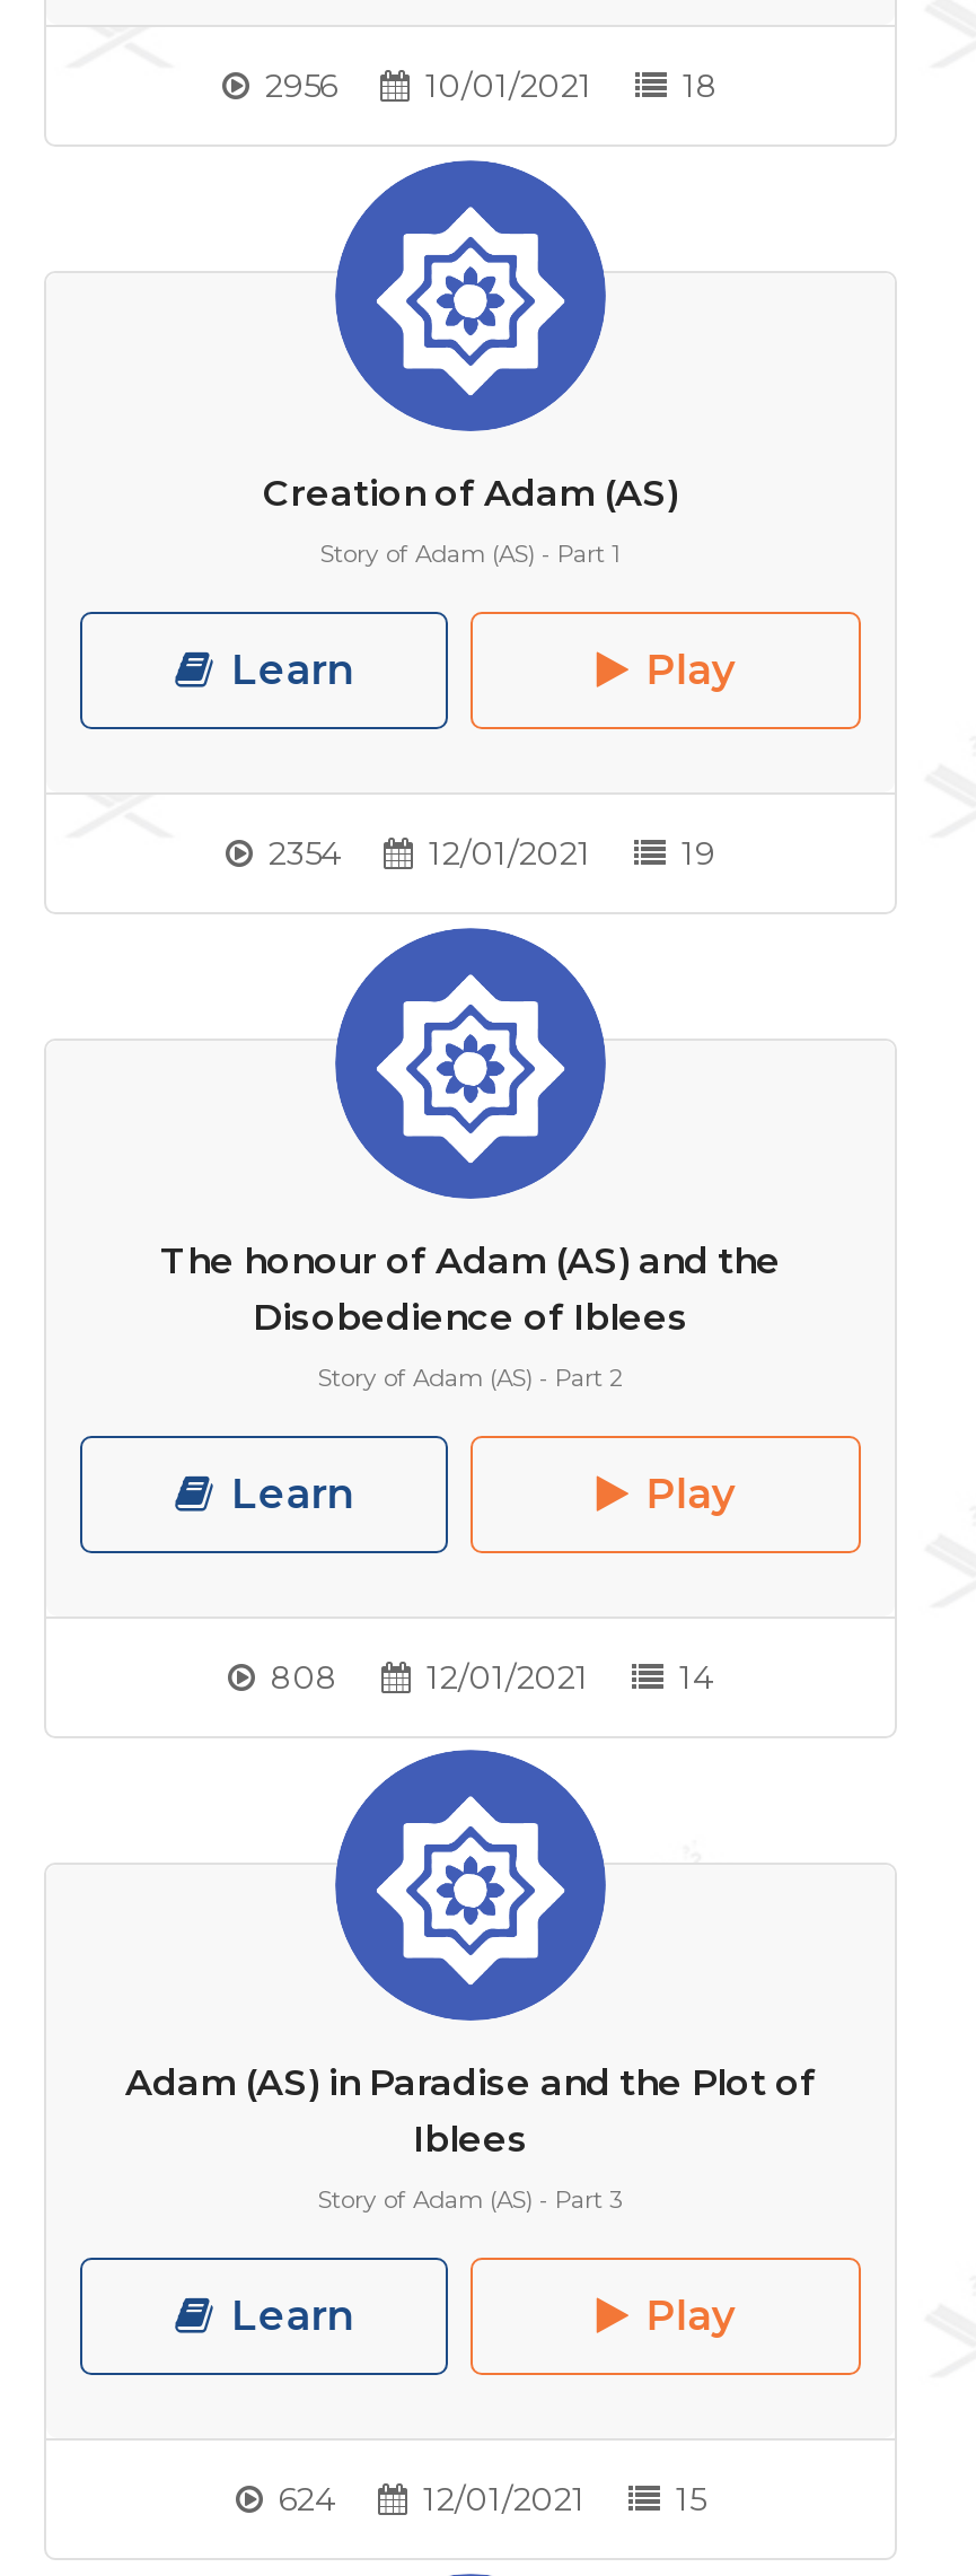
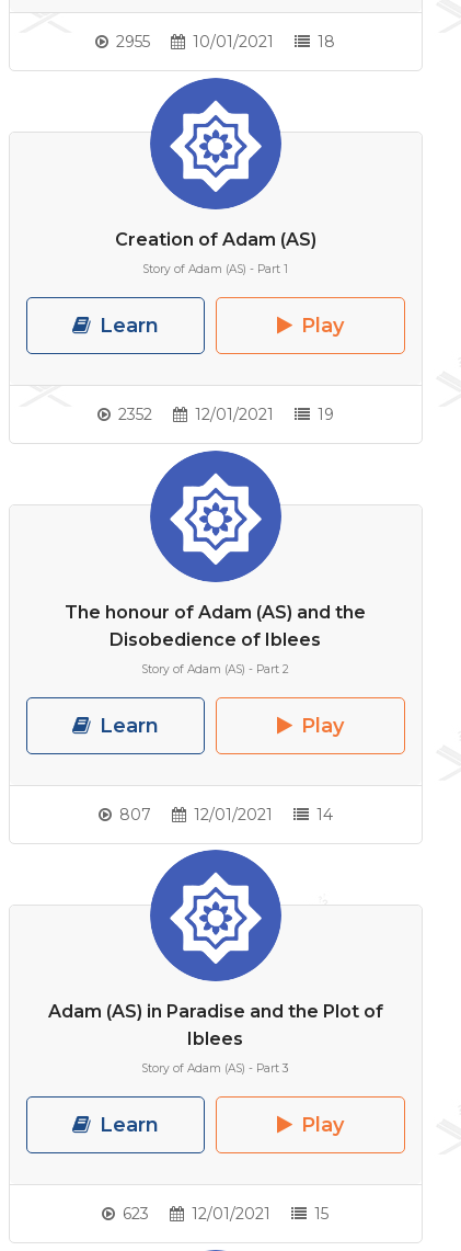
- 2956 10/01/2021
+ 2955 10/01/2021

- 2354 12/01/2021 19
+ 2352 12/01/2021 19

- 808 12/01/2021 14
+ 807 12/01/2021 14

- 624 12/01/2021 15
+ 623 12/01/2021 15
